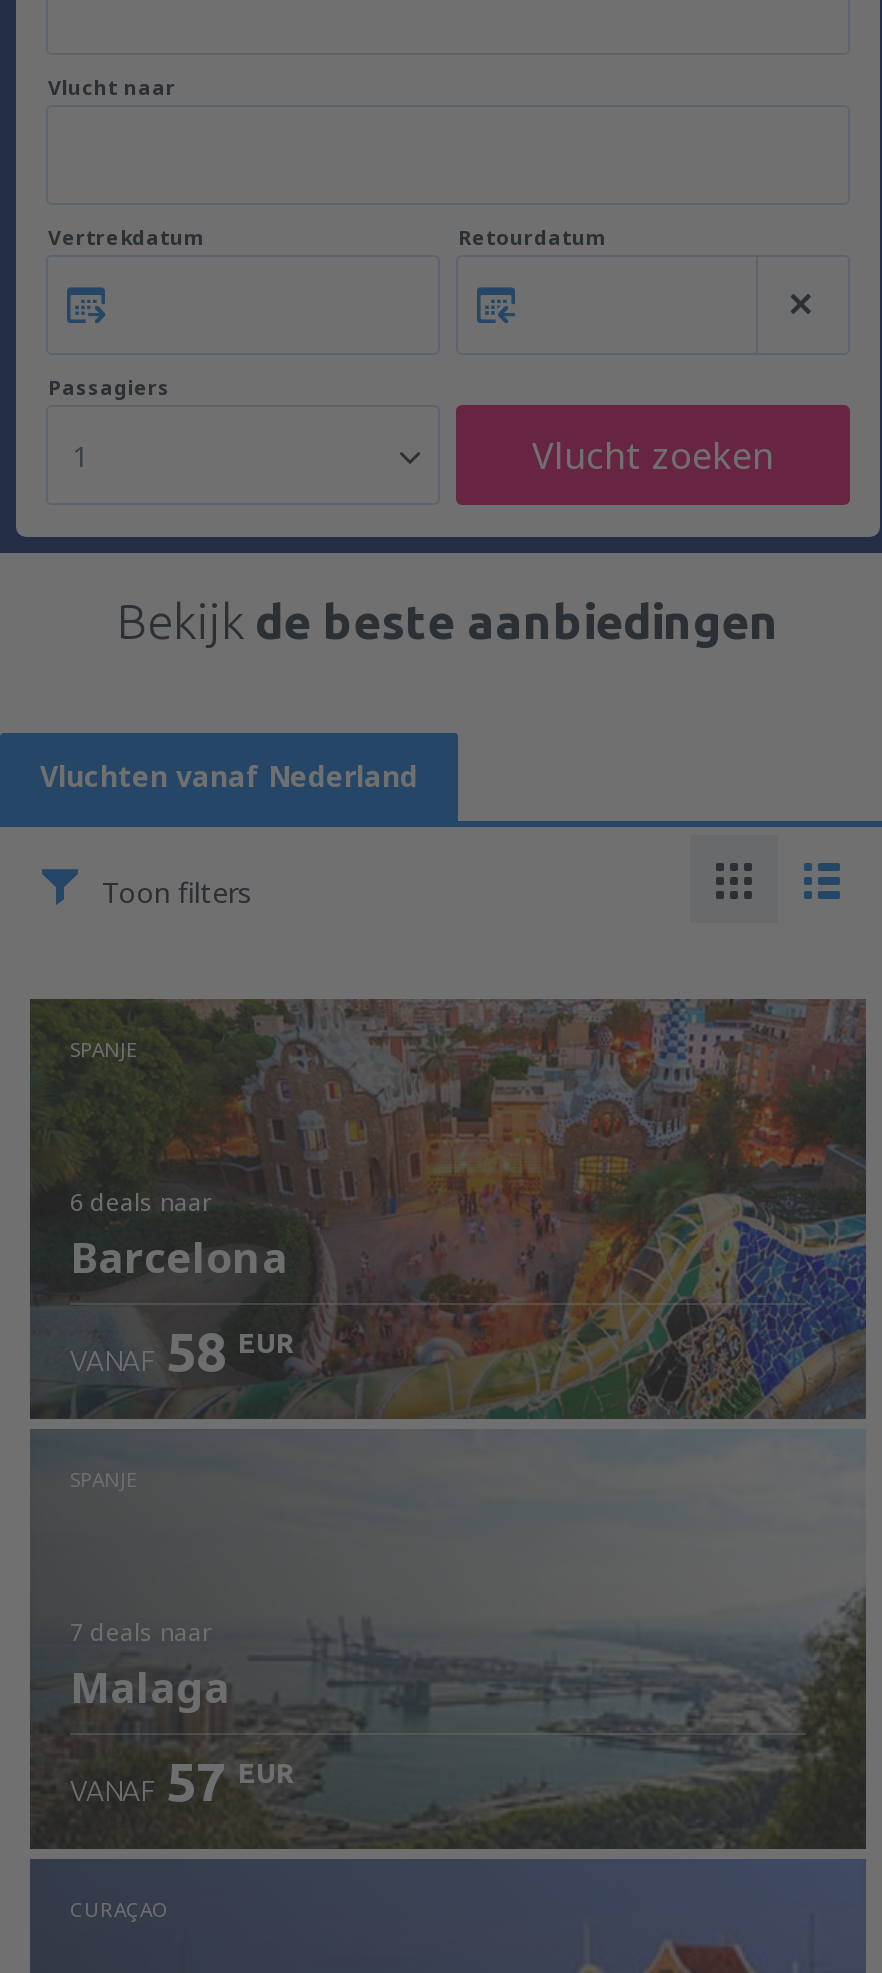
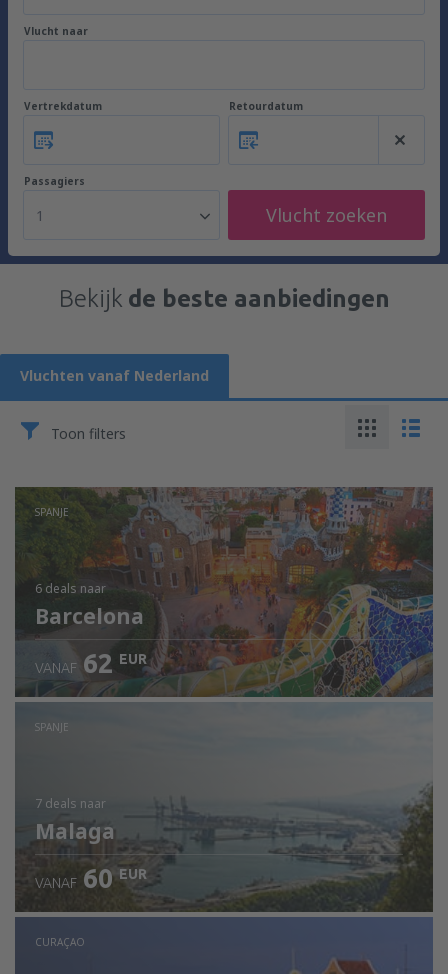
- VANAF 58 EUR
+ VANAF 62 EUR

- VANAF 57 EUR
+ VANAF 60 EUR
